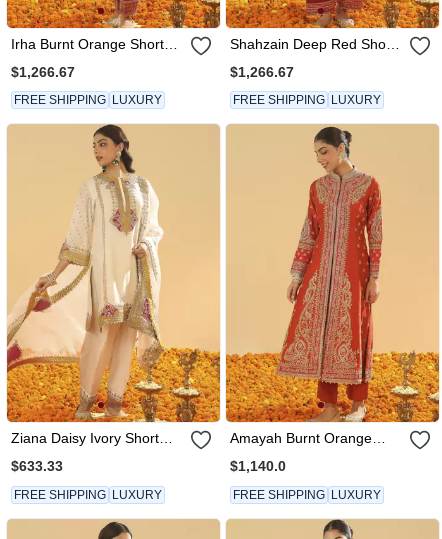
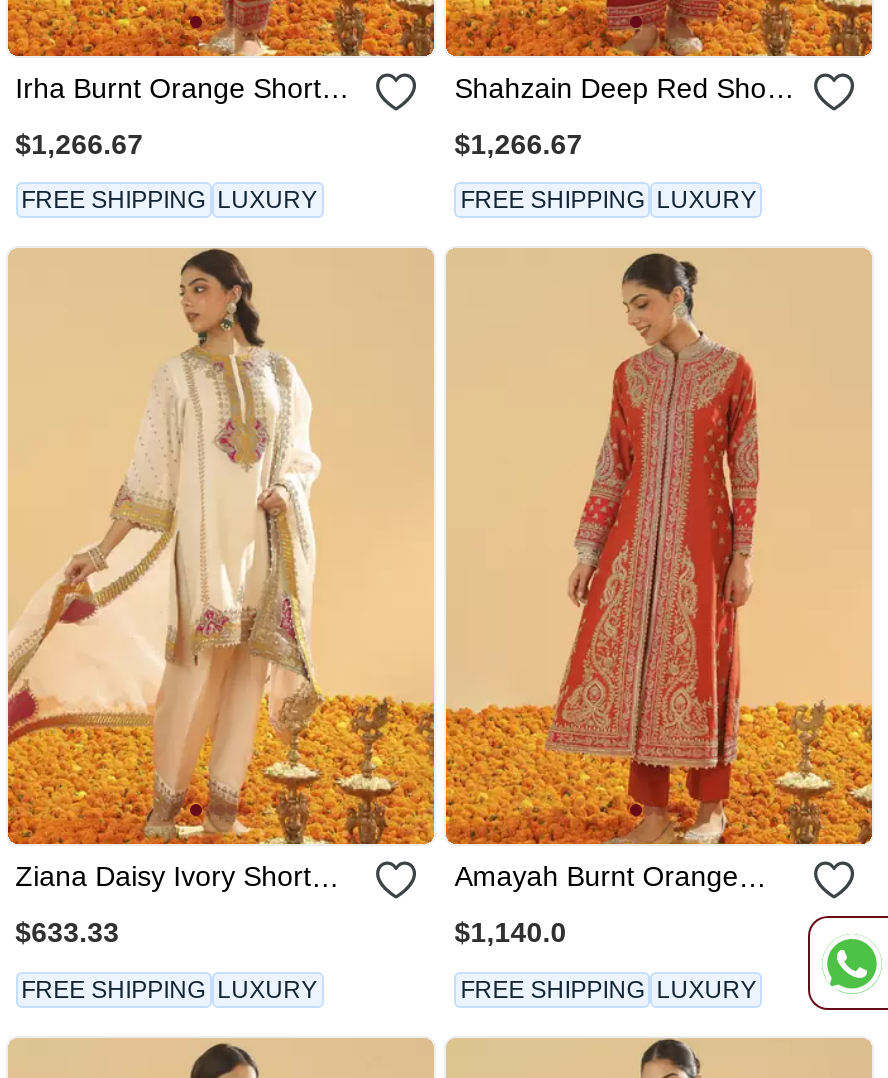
+ [image]
